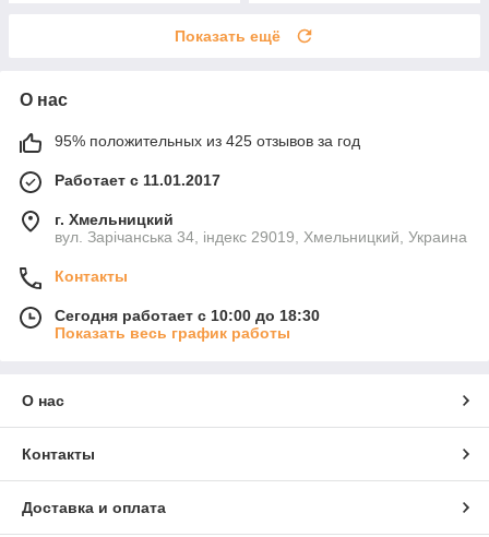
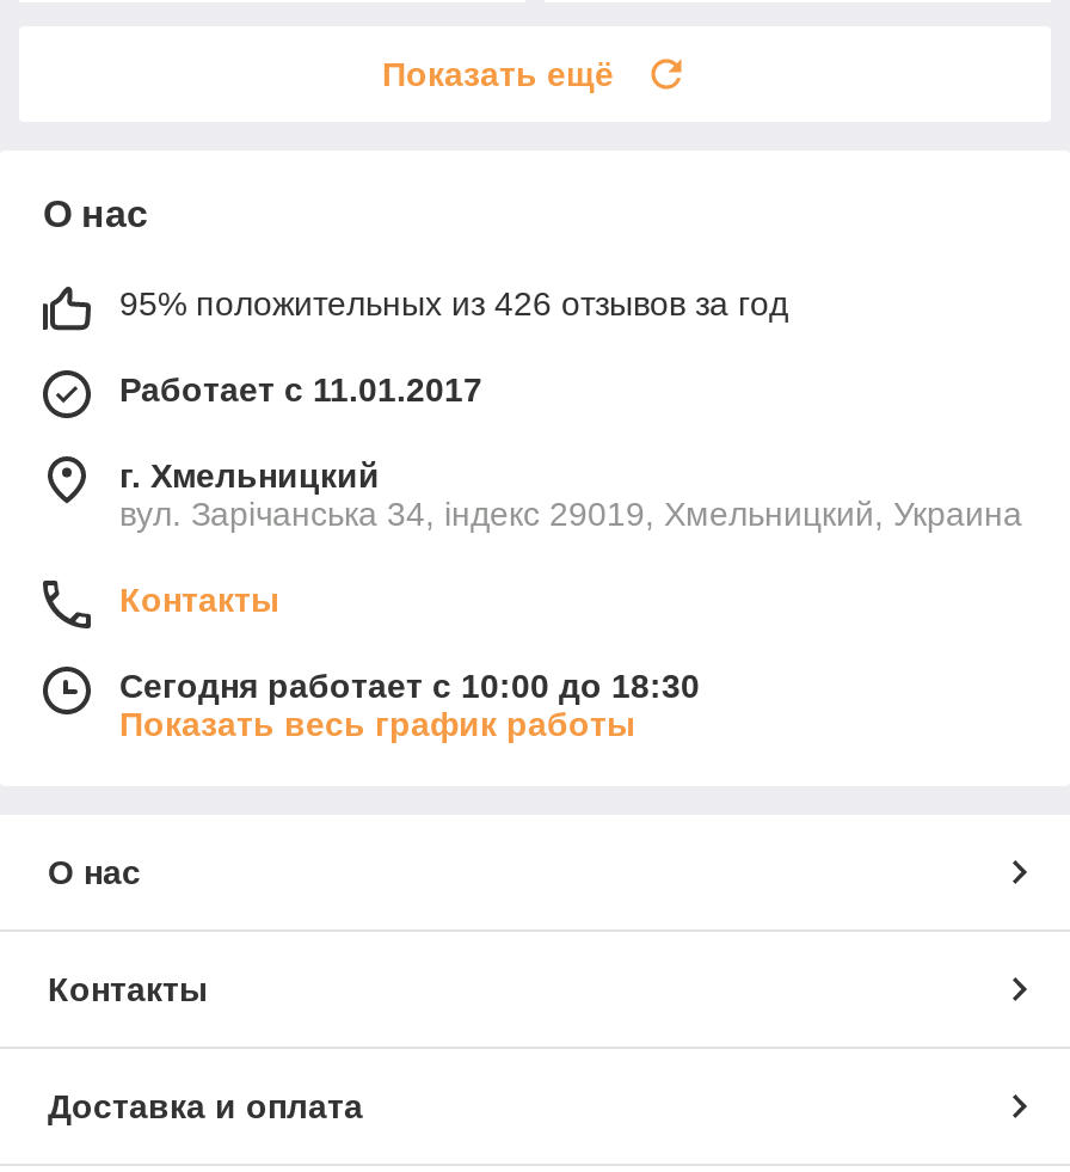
- 95% положительных из 425 отзывов за год
+ 95% положительных из 426 отзывов за год
